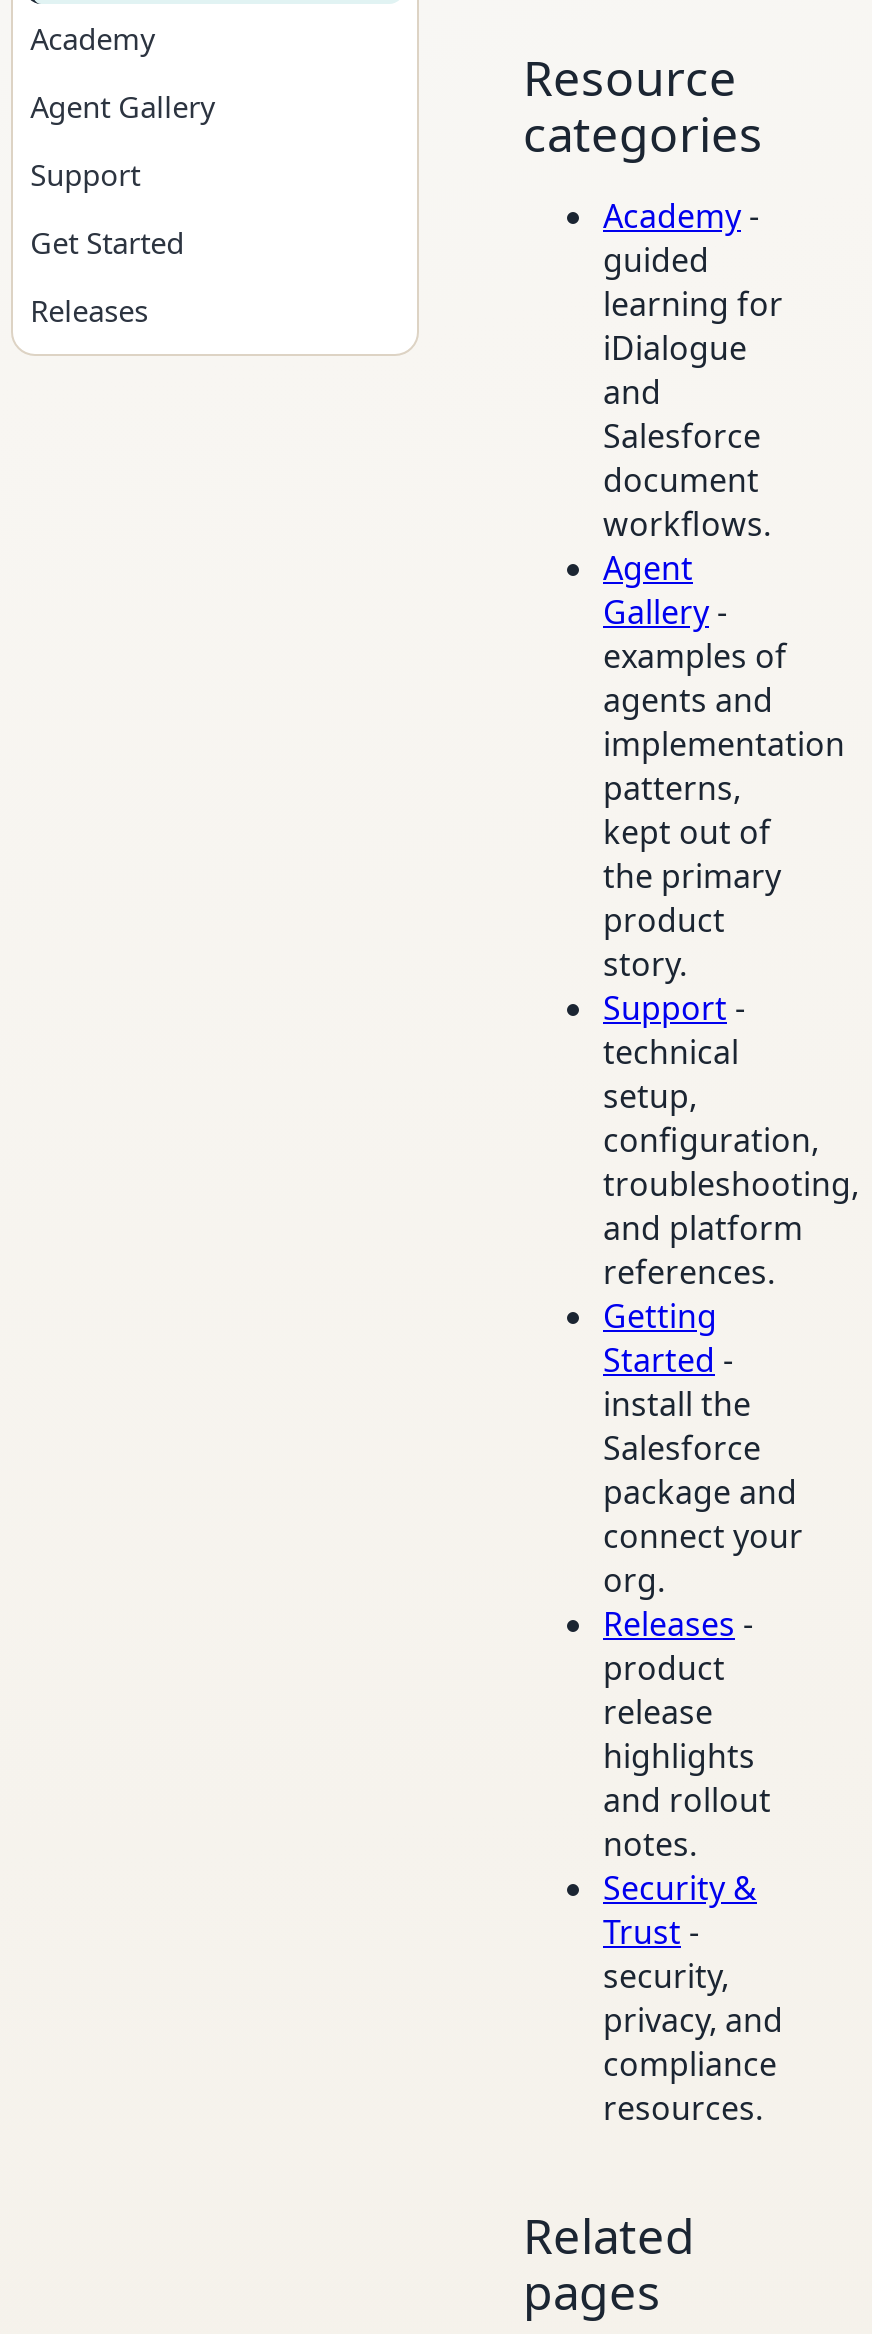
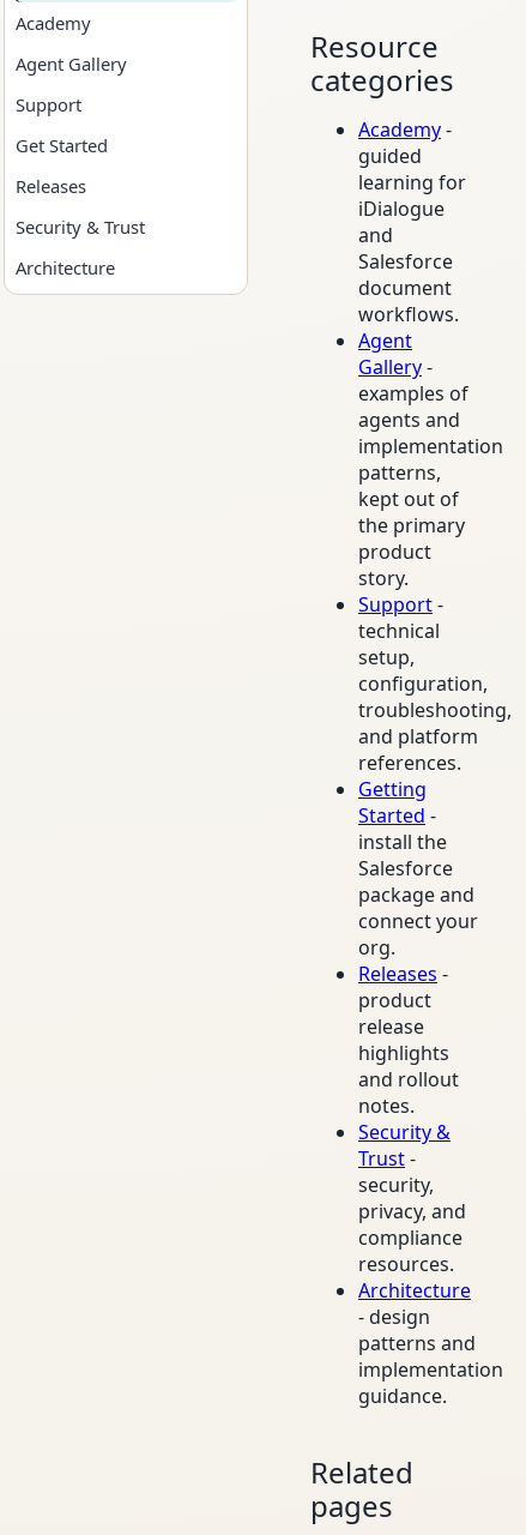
+ Security & Trust
+ Architecture

+ Architecture
+ - design
+ patterns and
+ implementation
+ guidance.
